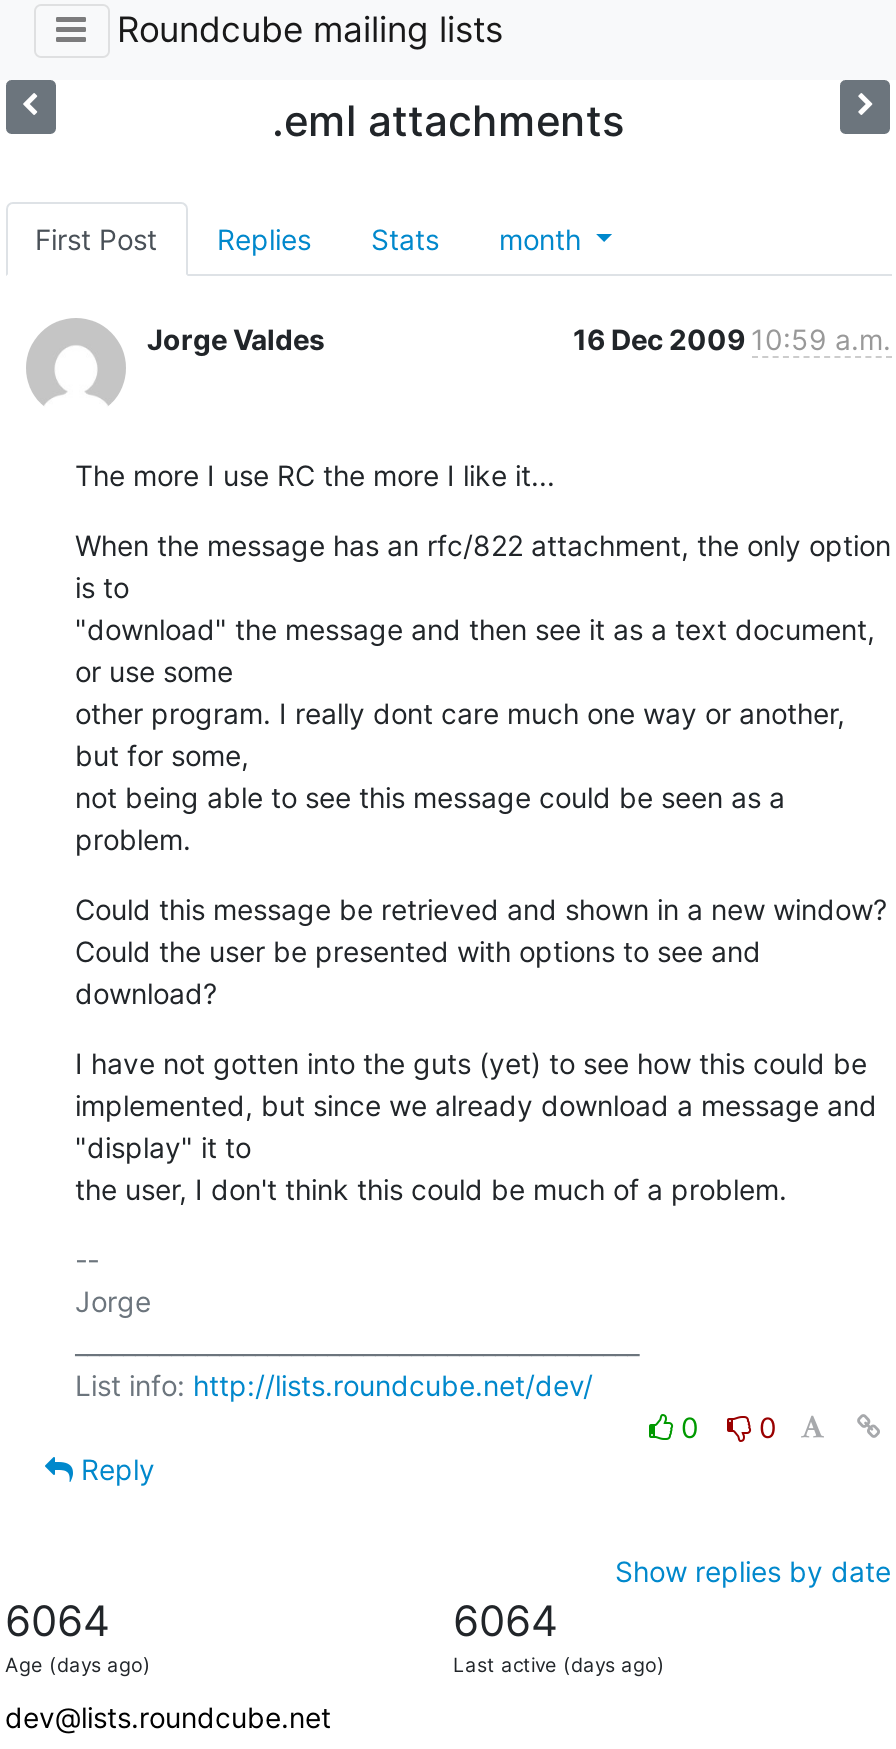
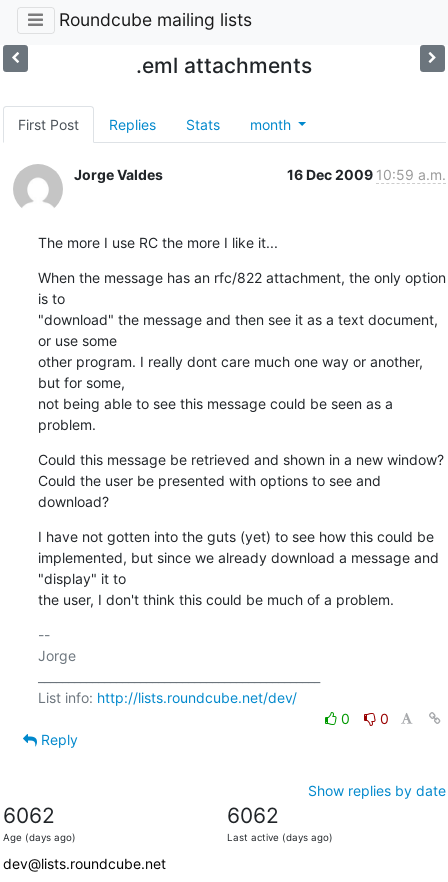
- 6064
+ 6062

- 6064
+ 6062
